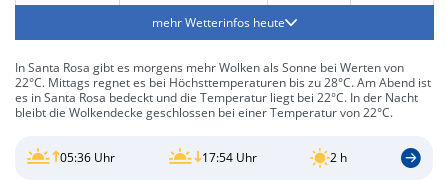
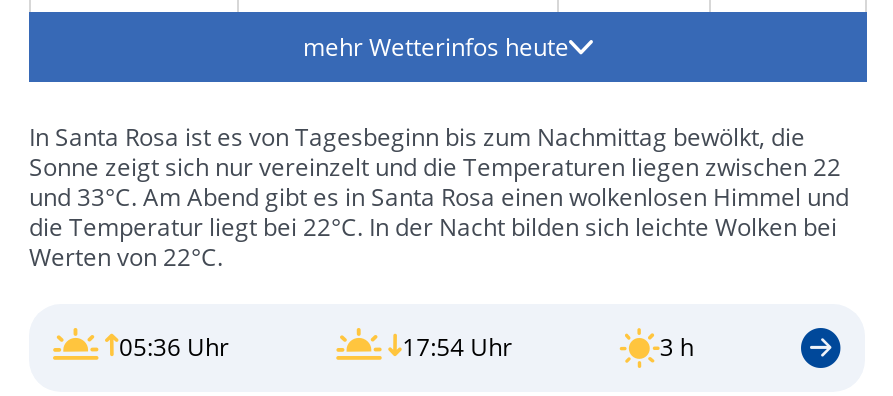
- In Santa Rosa gibt es morgens mehr Wolken als Sonne bei Werten von
- 22°C. Mittags regnet es bei Höchsttemperaturen bis zu 28°C. Am Abend ist
- es in Santa Rosa bedeckt und die Temperatur liegt bei 22°C. In der Nacht
- bleibt die Wolkendecke geschlossen bei einer Temperatur von 22°C.
+ In Santa Rosa ist es von Tagesbeginn bis zum Nachmittag bewölkt, die
+ Sonne zeigt sich nur vereinzelt und die Temperaturen liegen zwischen 22
+ und 33°C. Am Abend gibt es in Santa Rosa einen wolkenlosen Himmel und
+ die Temperatur liegt bei 22°C. In der Nacht bilden sich leichte Wolken bei
+ Werten von 22°C.

- 2 h
+ 3 h
